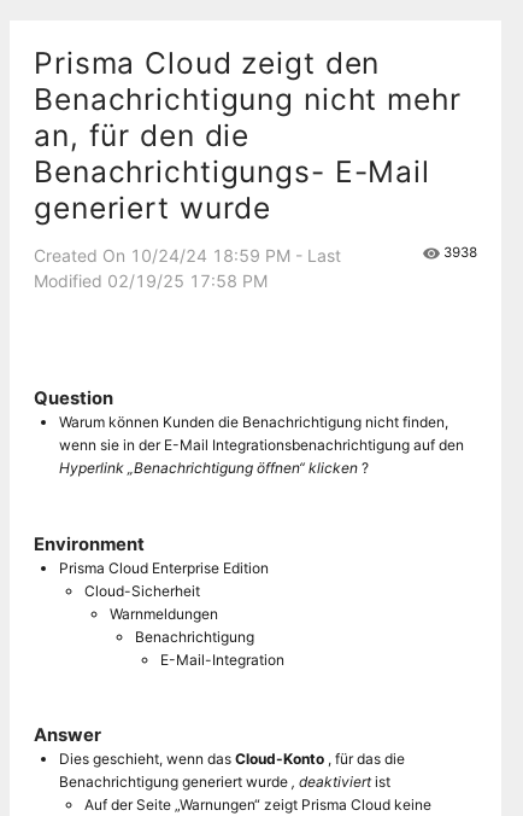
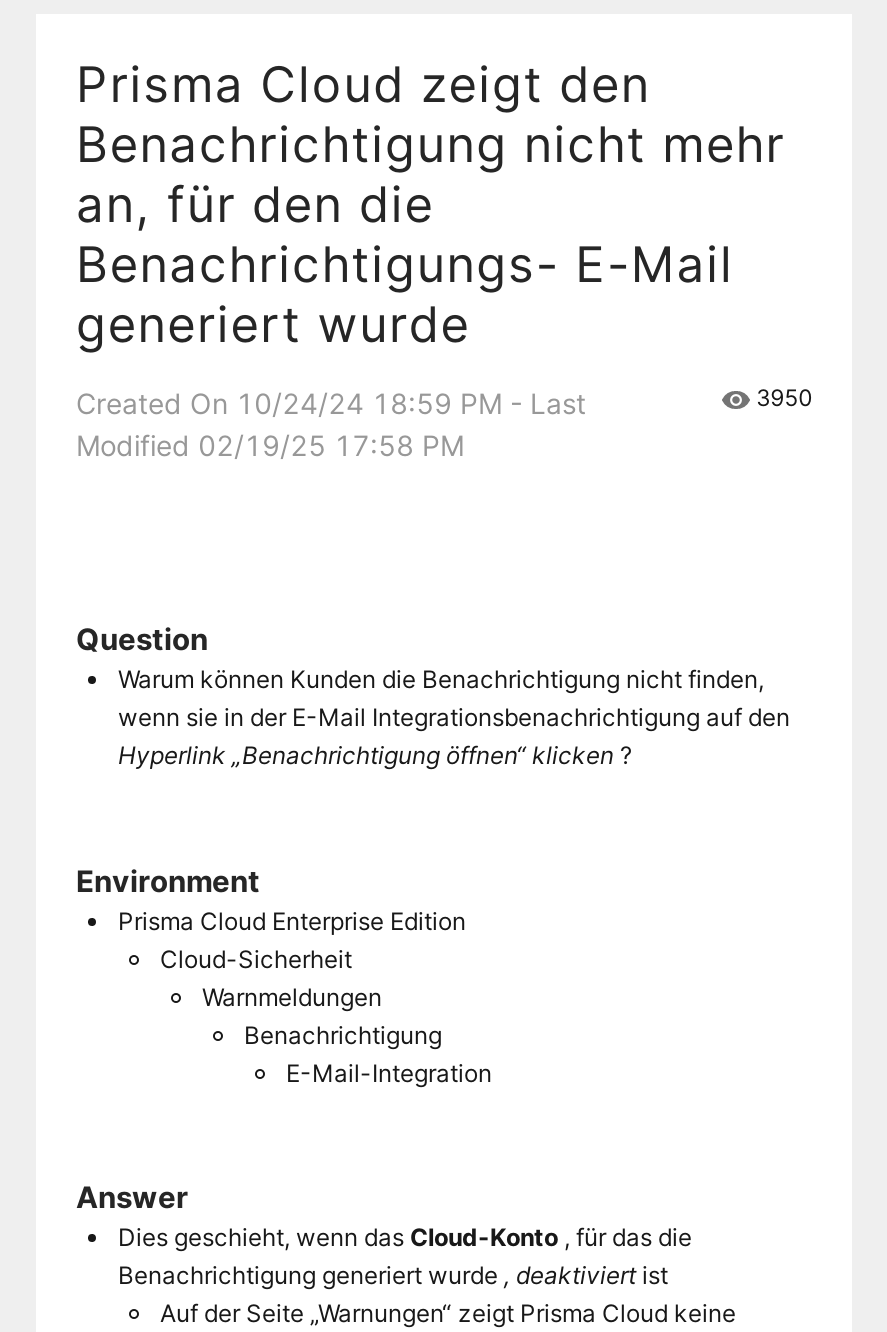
- 3938
+ 3950
